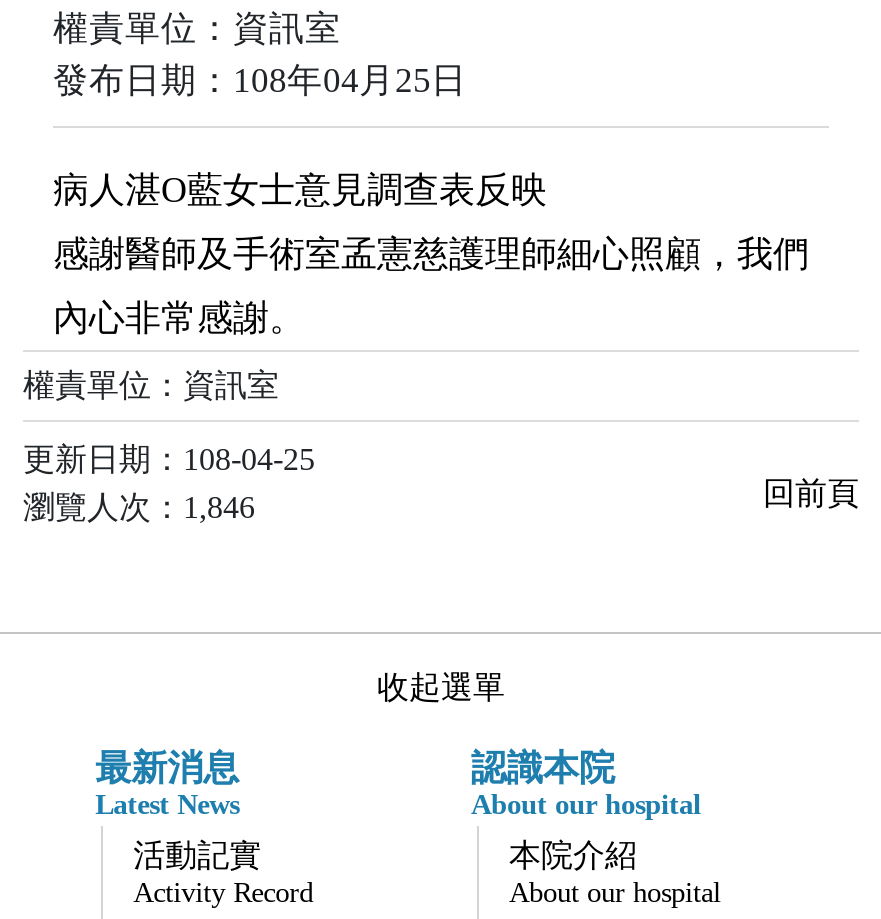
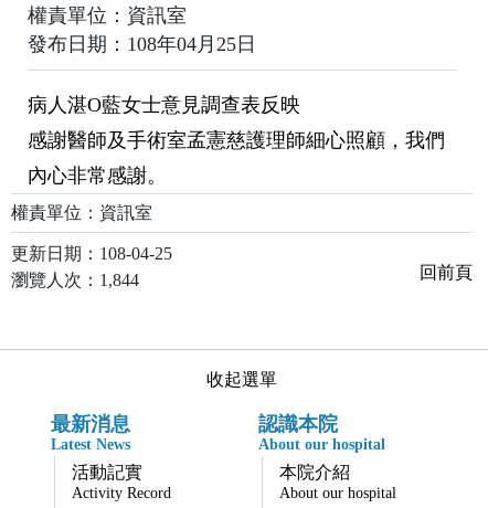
- 瀏覽人次：1,846
+ 瀏覽人次：1,844
